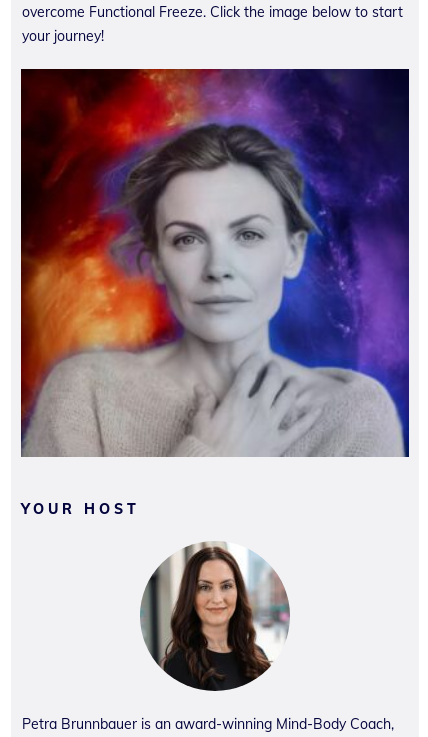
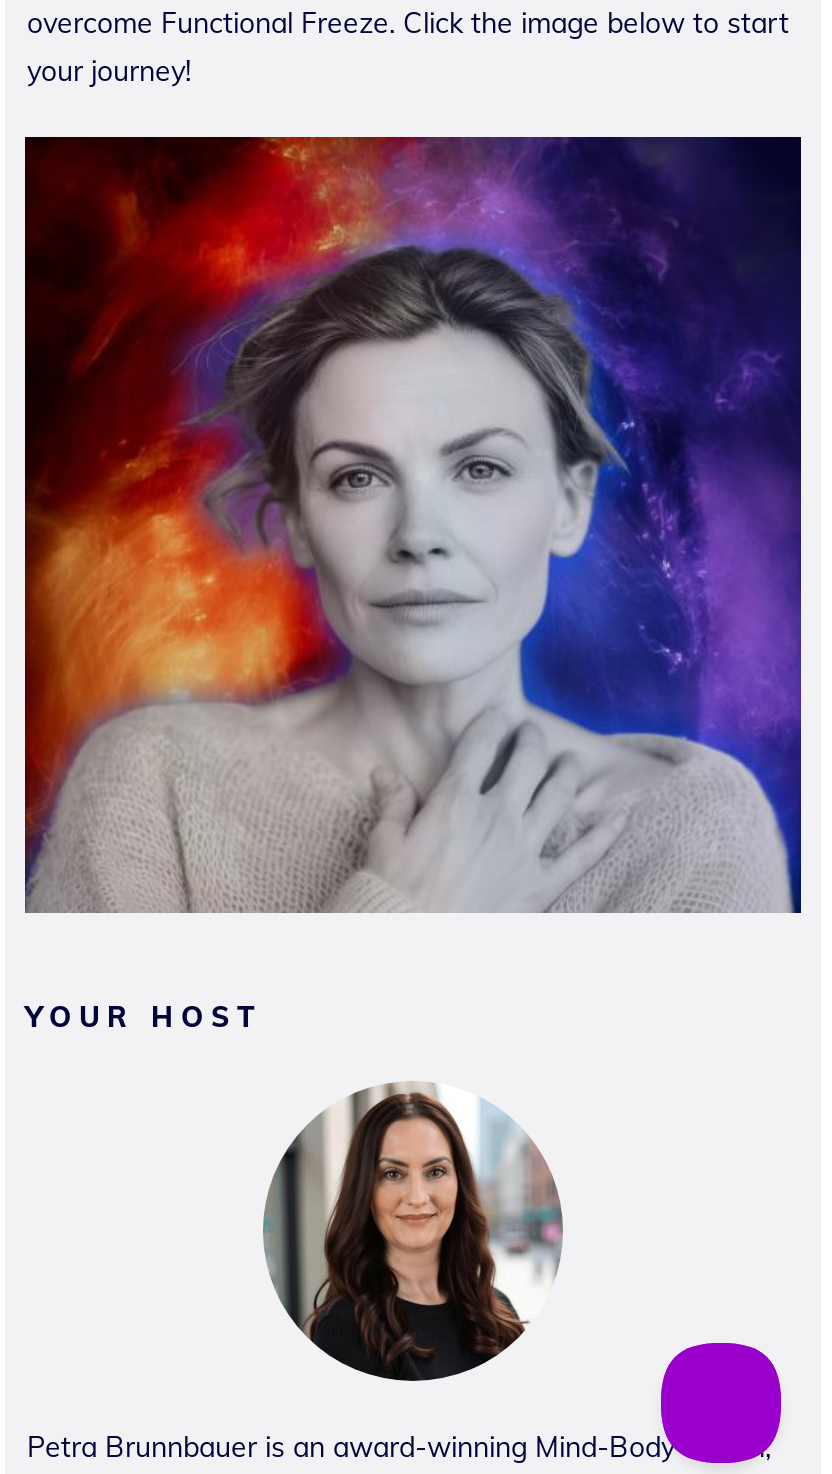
+ [image]
